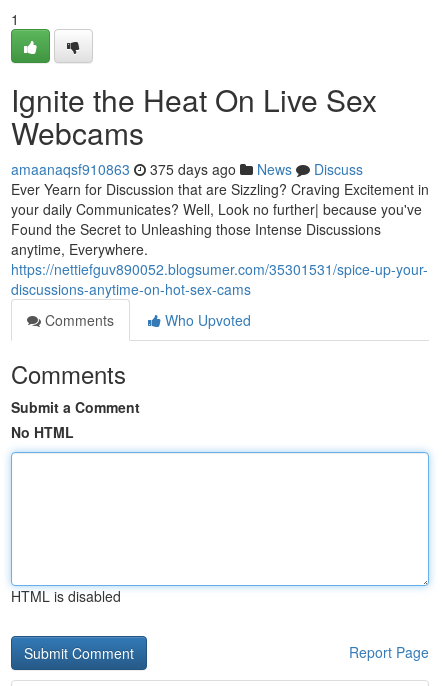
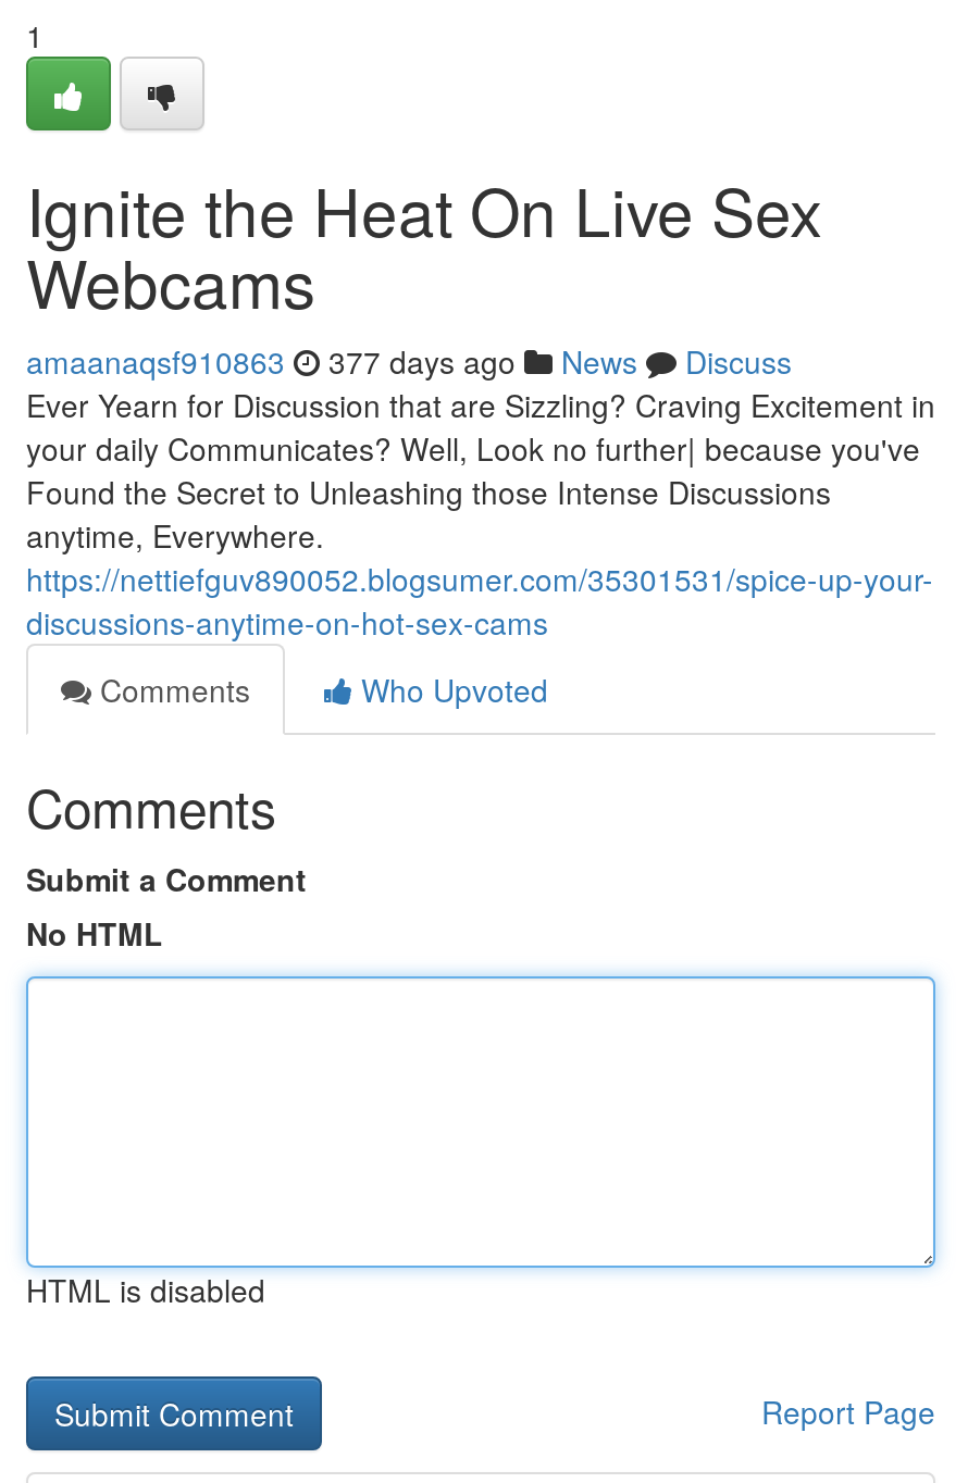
- amaanaqsf910863 375 days ago News Discuss
+ amaanaqsf910863 377 days ago News Discuss
